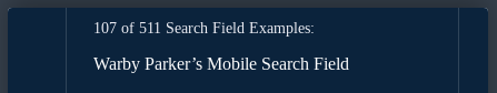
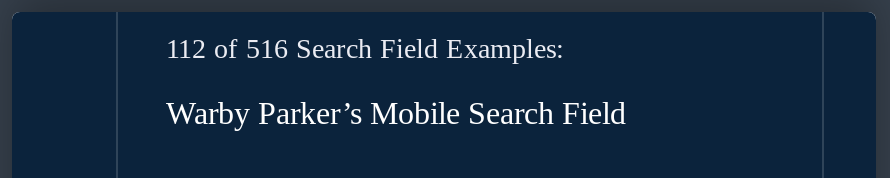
- 107 of 511 Search Field Examples:
+ 112 of 516 Search Field Examples:
